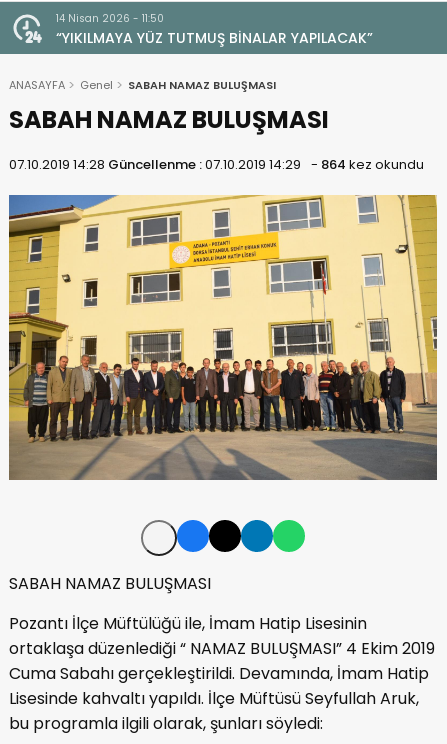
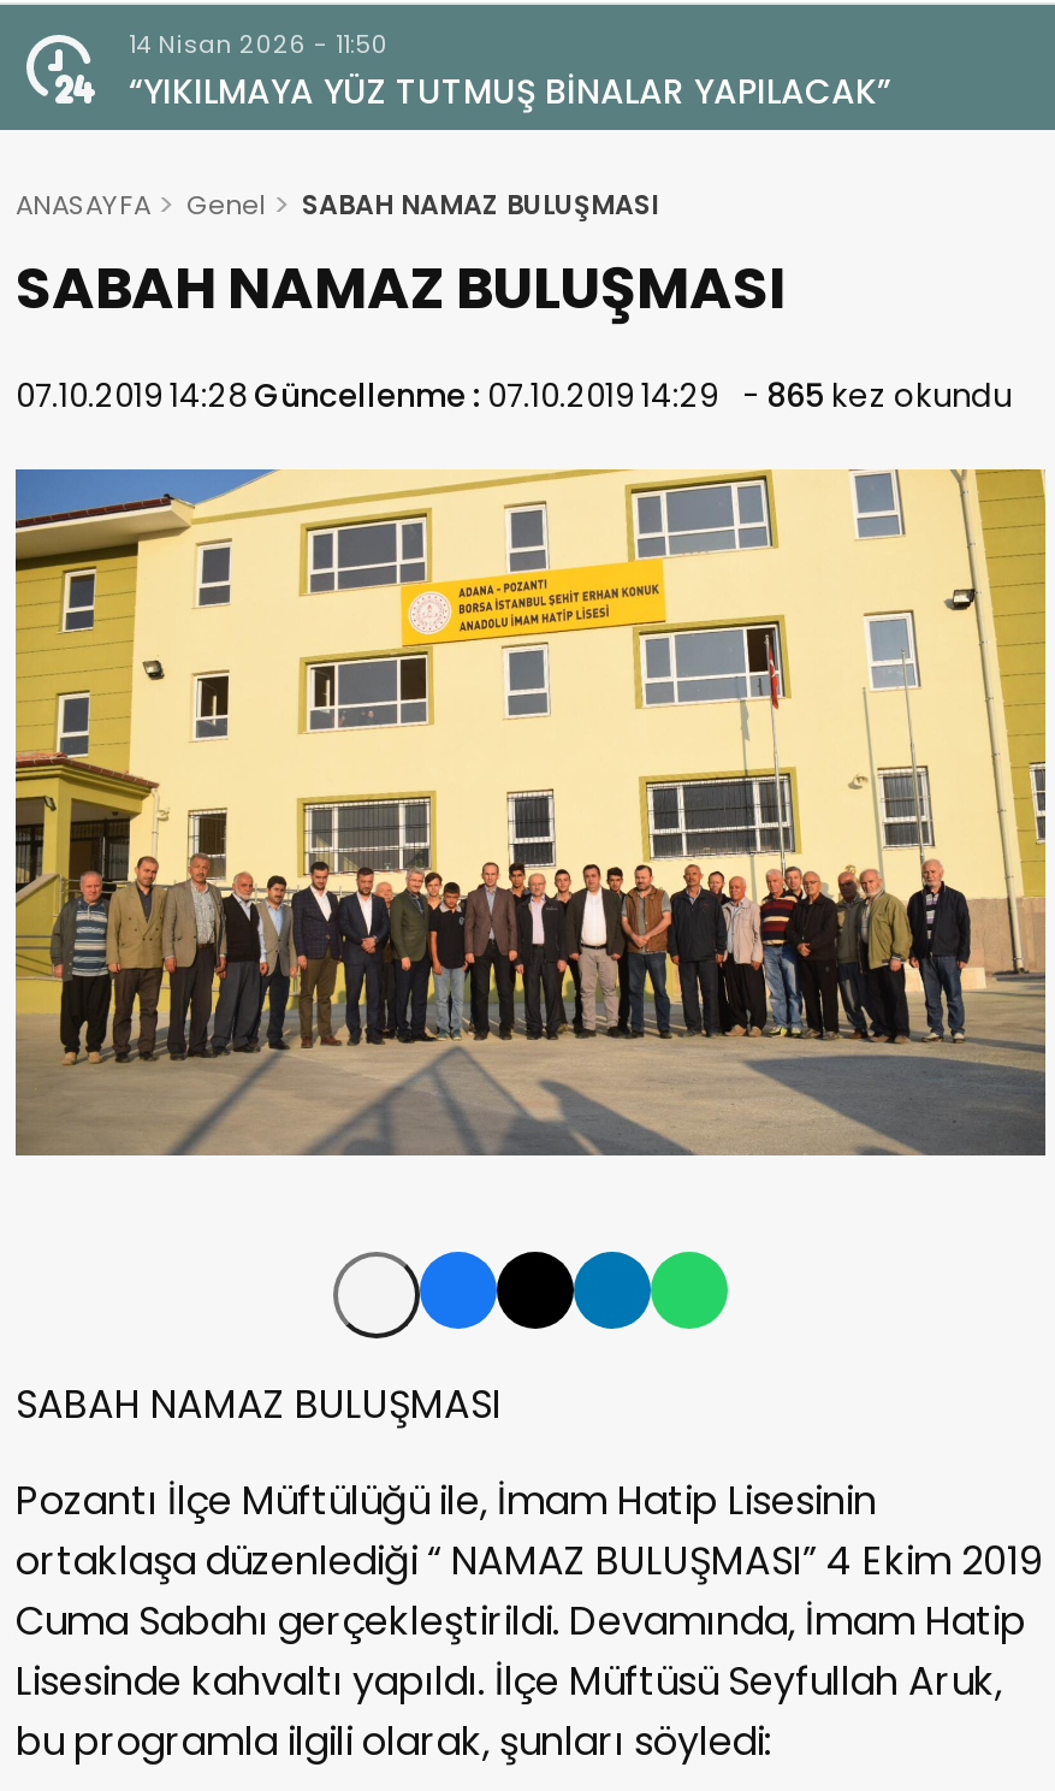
- 07.10.2019 14:28 Güncellenme : 07.10.2019 14:29 - 864 kez okundu
+ 07.10.2019 14:28 Güncellenme : 07.10.2019 14:29 - 865 kez okundu
